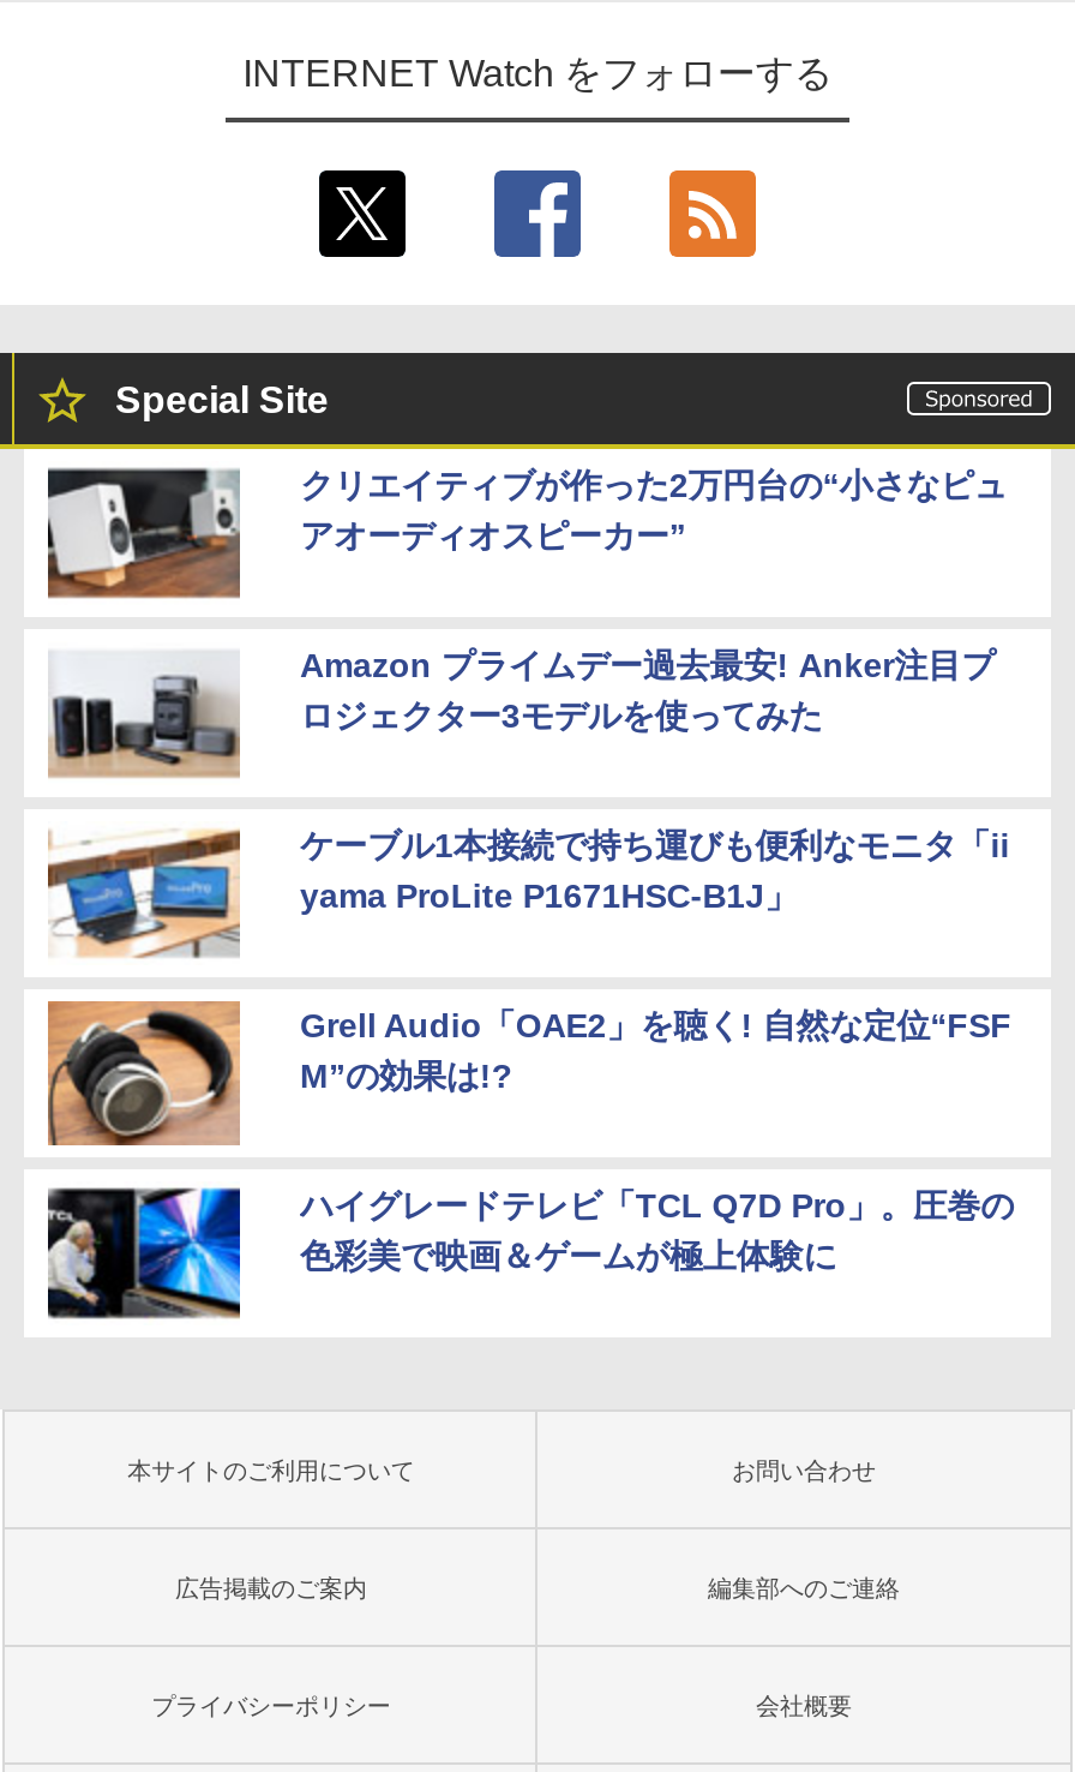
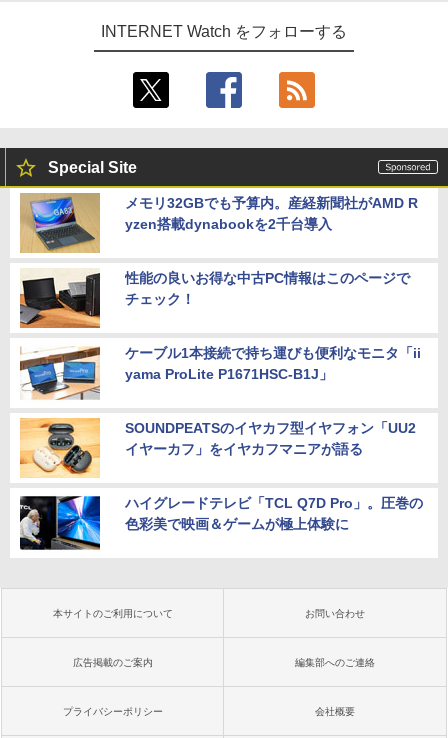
- [image]
- クリエイティブが作った2万円台の“小さなピュ
- アオーディオスピーカー”
+ [image]
+ メモリ32GBでも予算内。産経新聞社がAMD R
+ yzen搭載dynabookを2千台導入

- [image]
- Amazon プライムデー過去最安! Anker注目プ
- ロジェクター3モデルを使ってみた
+ [image]
+ 性能の良いお得な中古PC情報はこのページで
+ チェック！

- [image]
- Grell Audio「OAE2」を聴く! 自然な定位“FSF
- M”の効果は!?
+ [image]
+ SOUNDPEATSのイヤカフ型イヤフォン「UU2
+ イヤーカフ」をイヤカフマニアが語る
